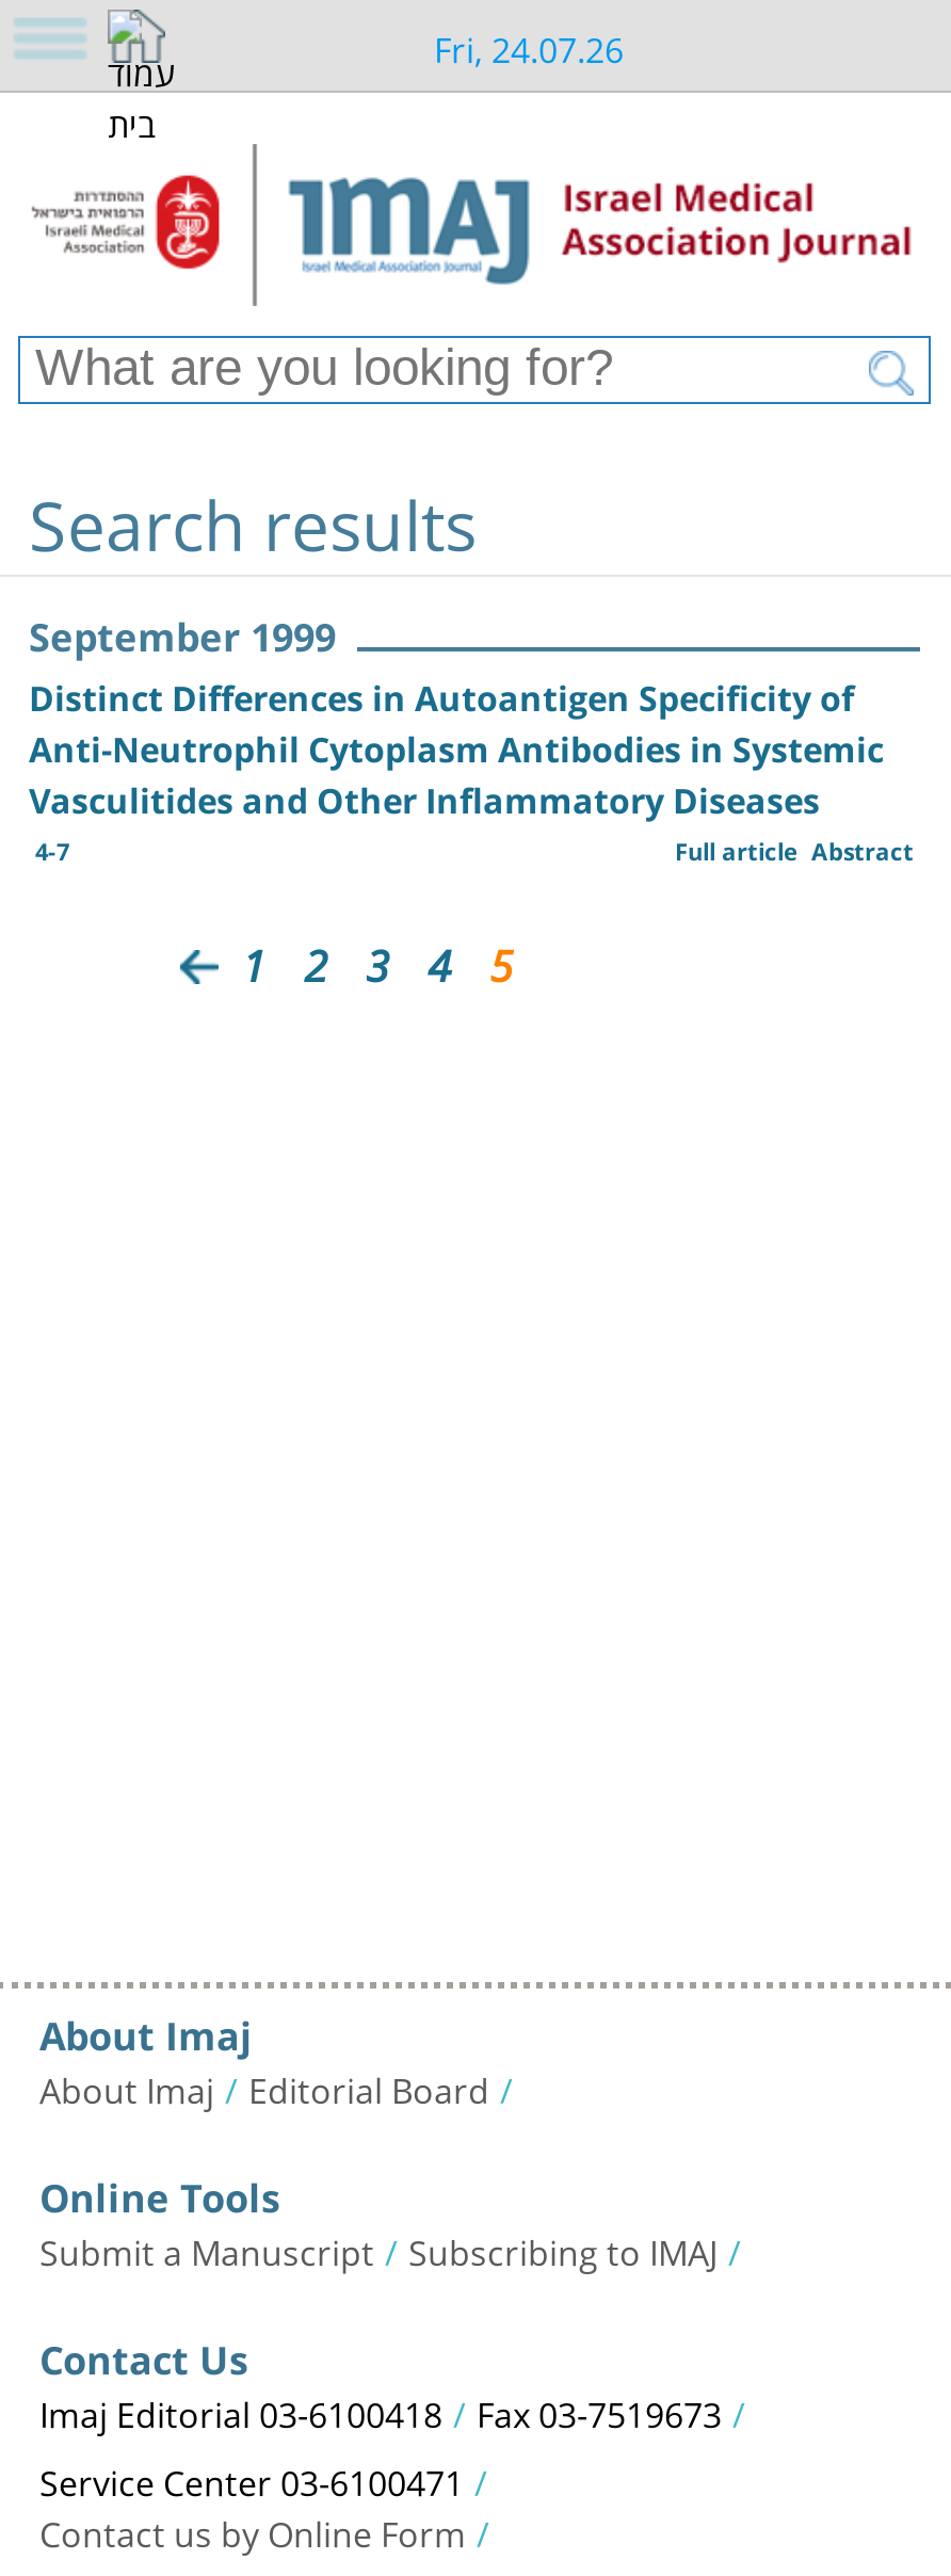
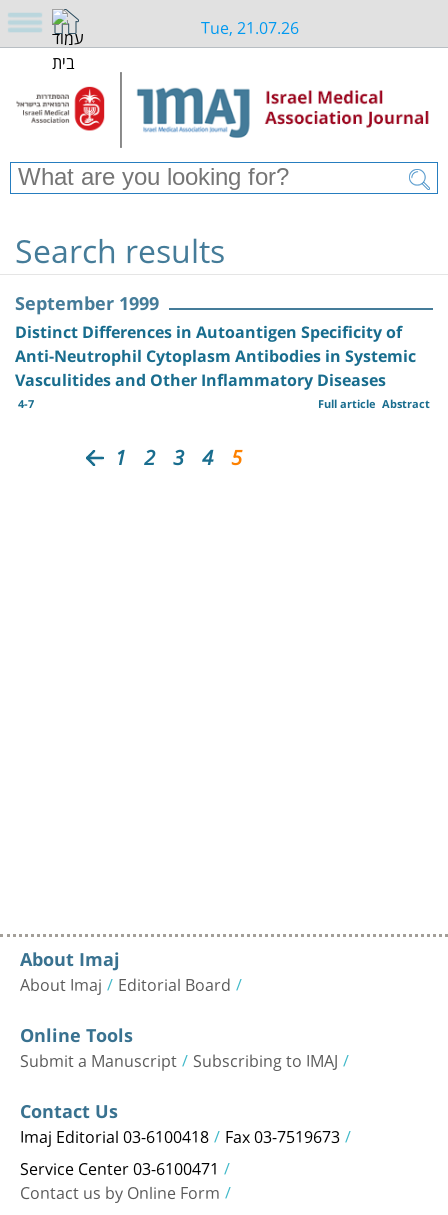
- Fri, 24.07.26
+ Tue, 21.07.26
